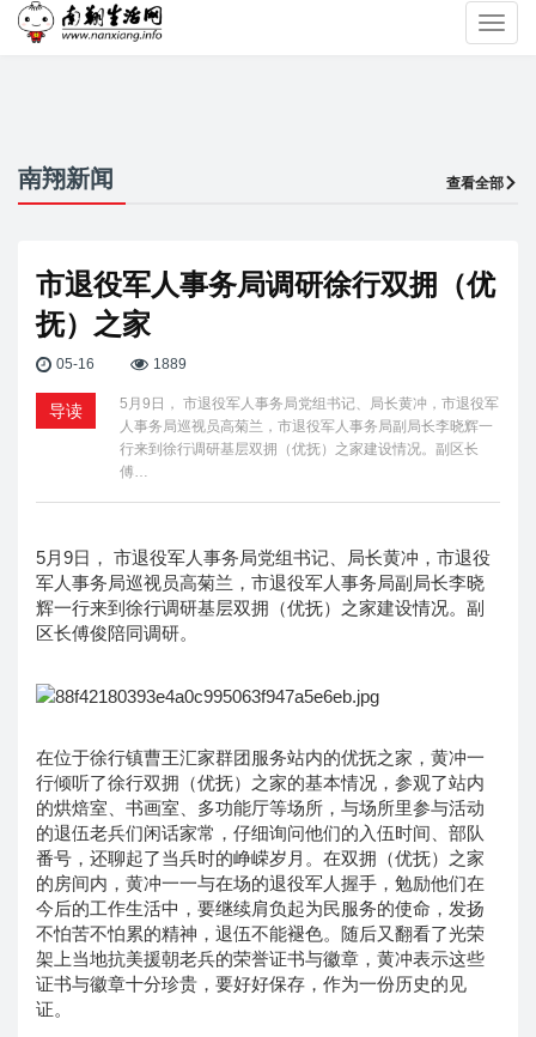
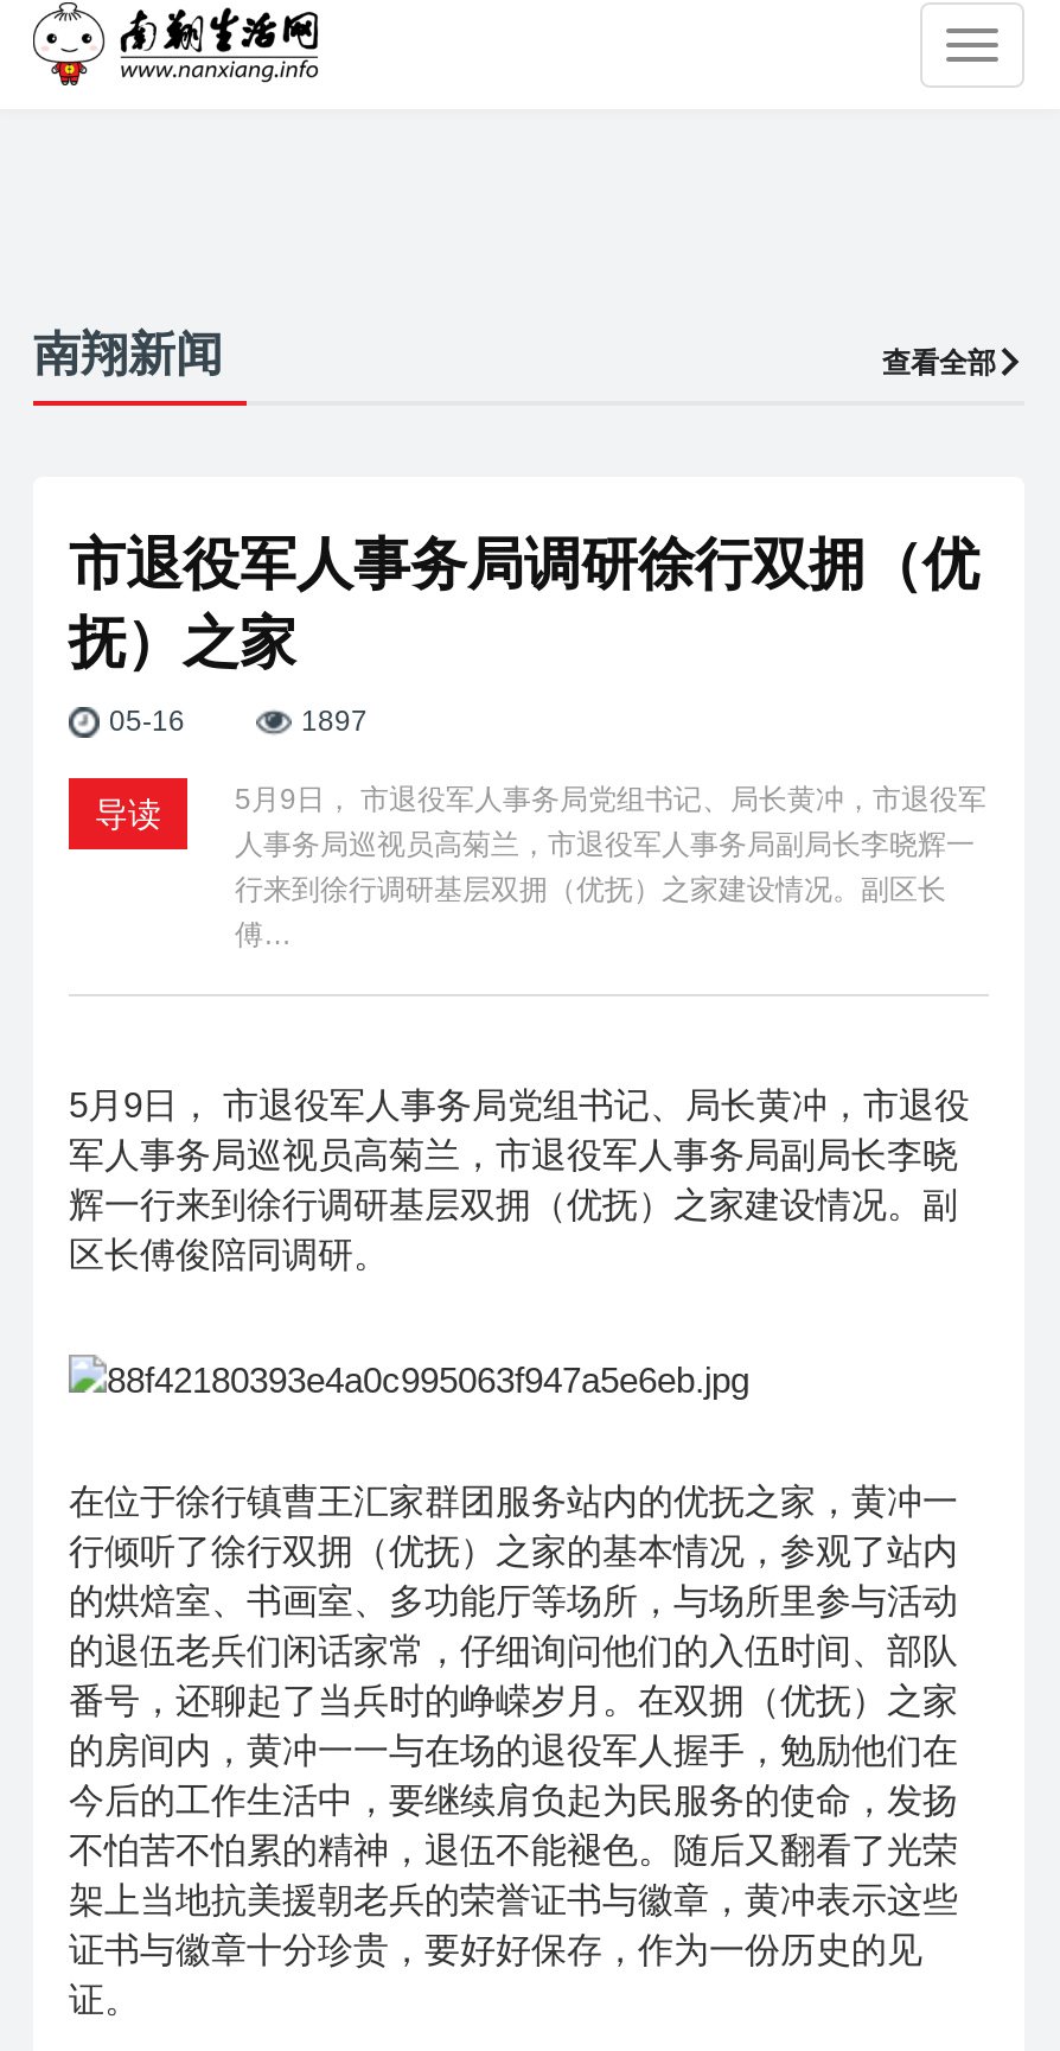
- 1889
+ 1897
